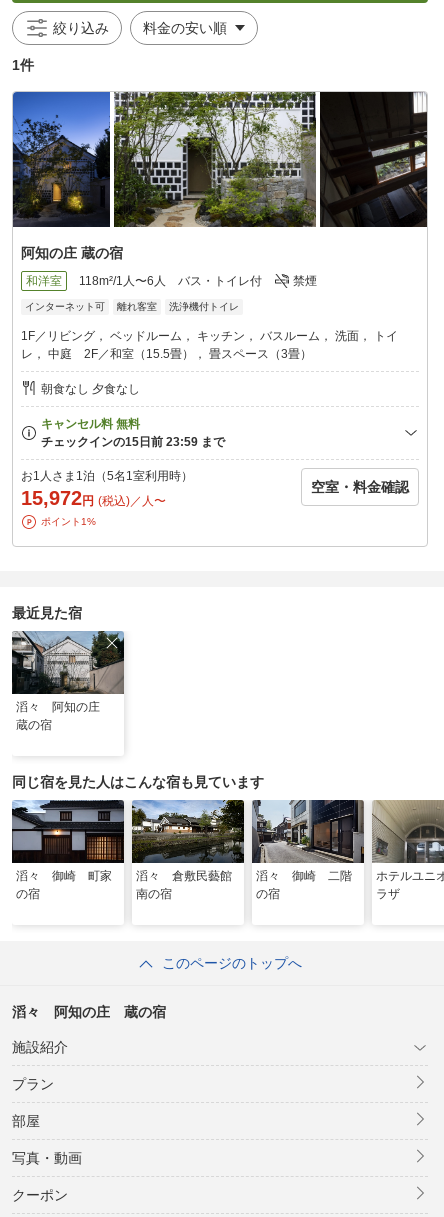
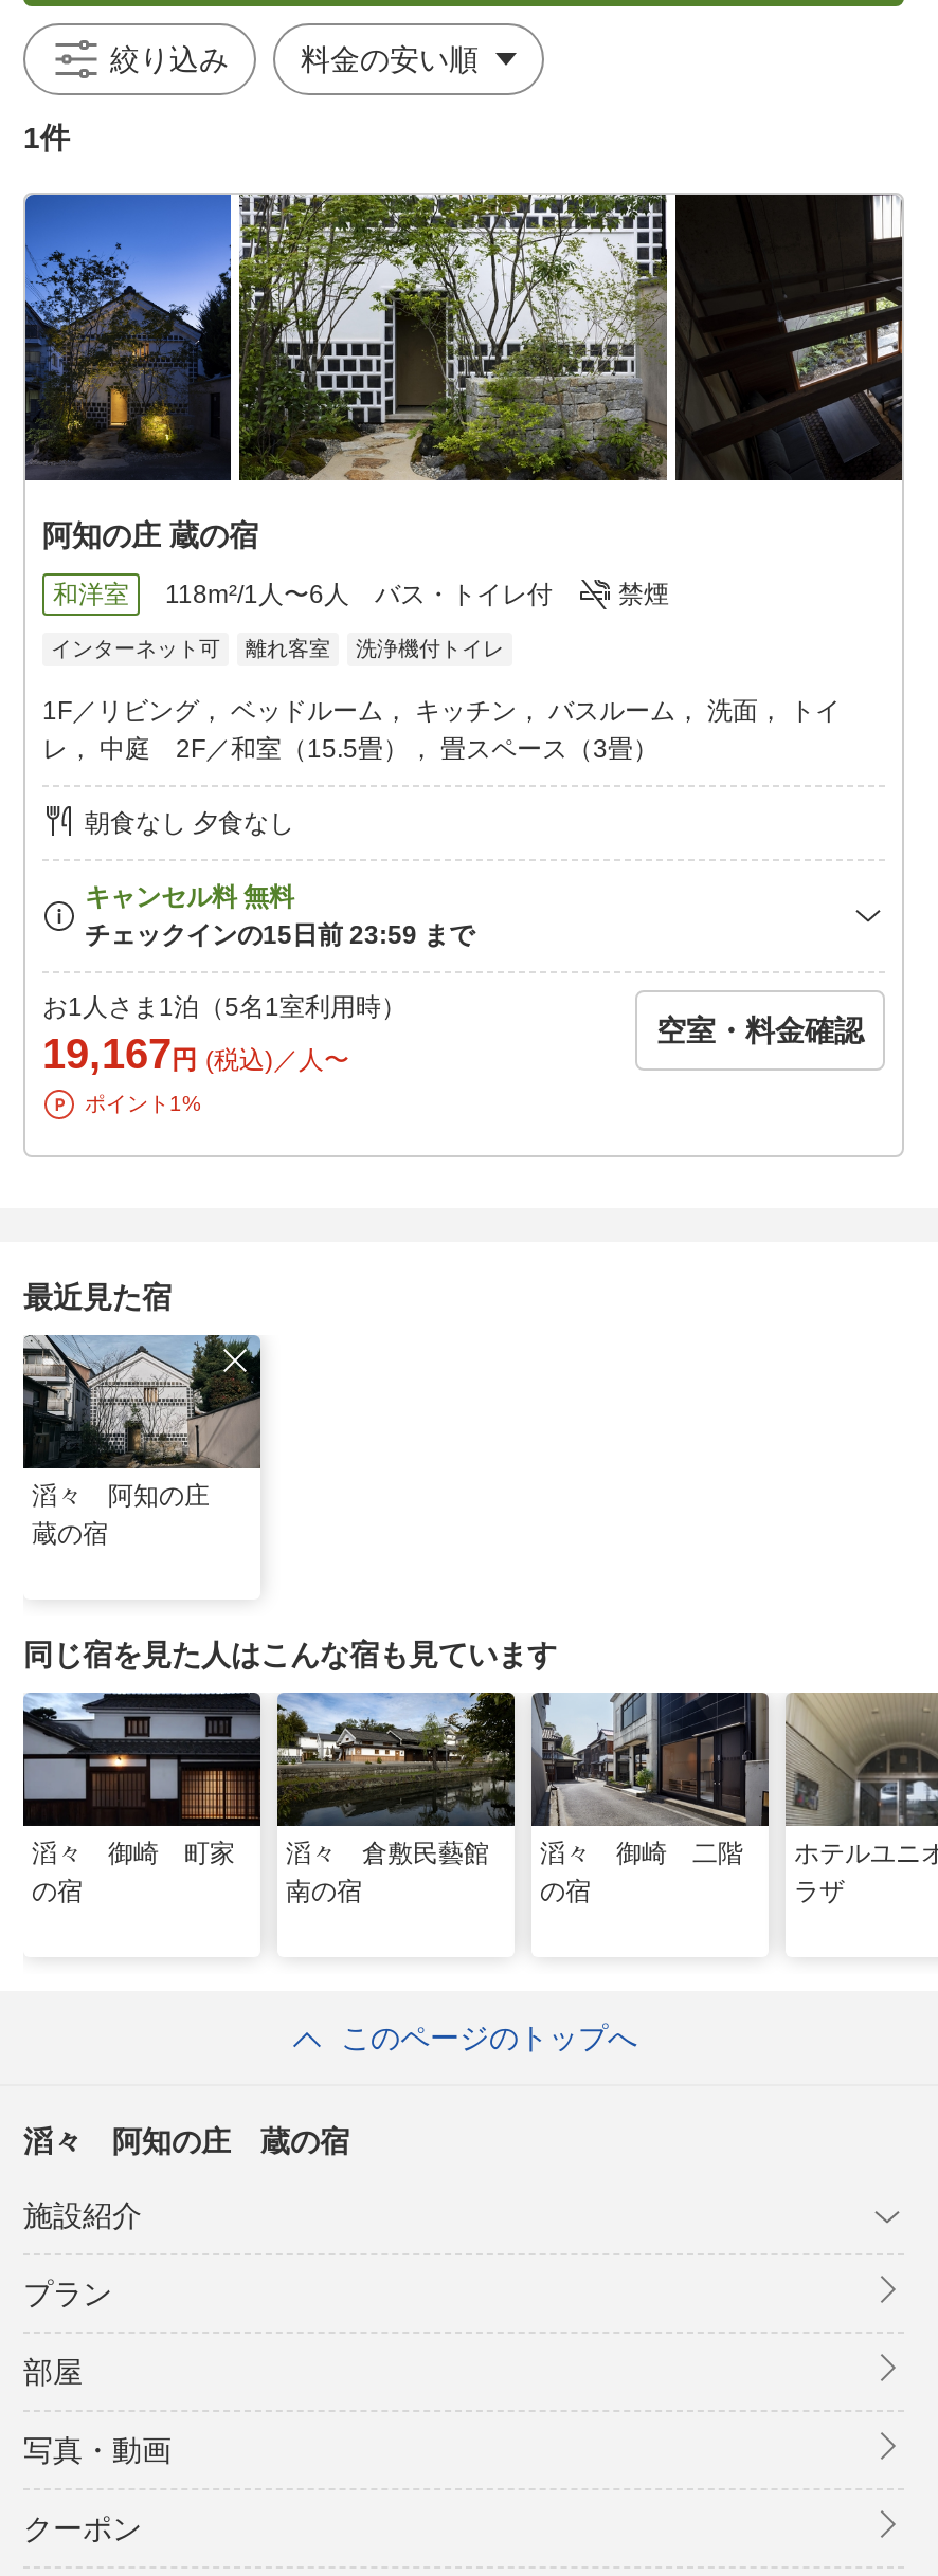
- 15,972円 (税込)／人〜
+ 19,167円 (税込)／人〜
